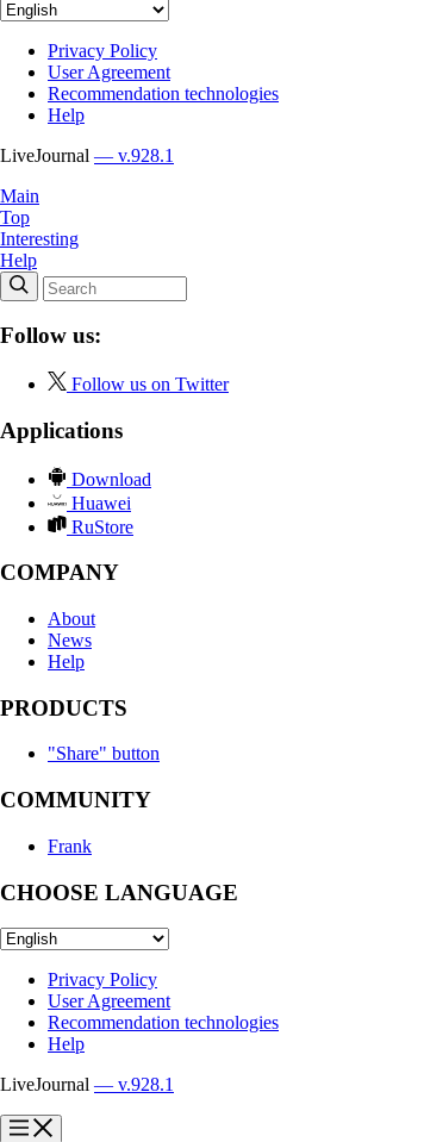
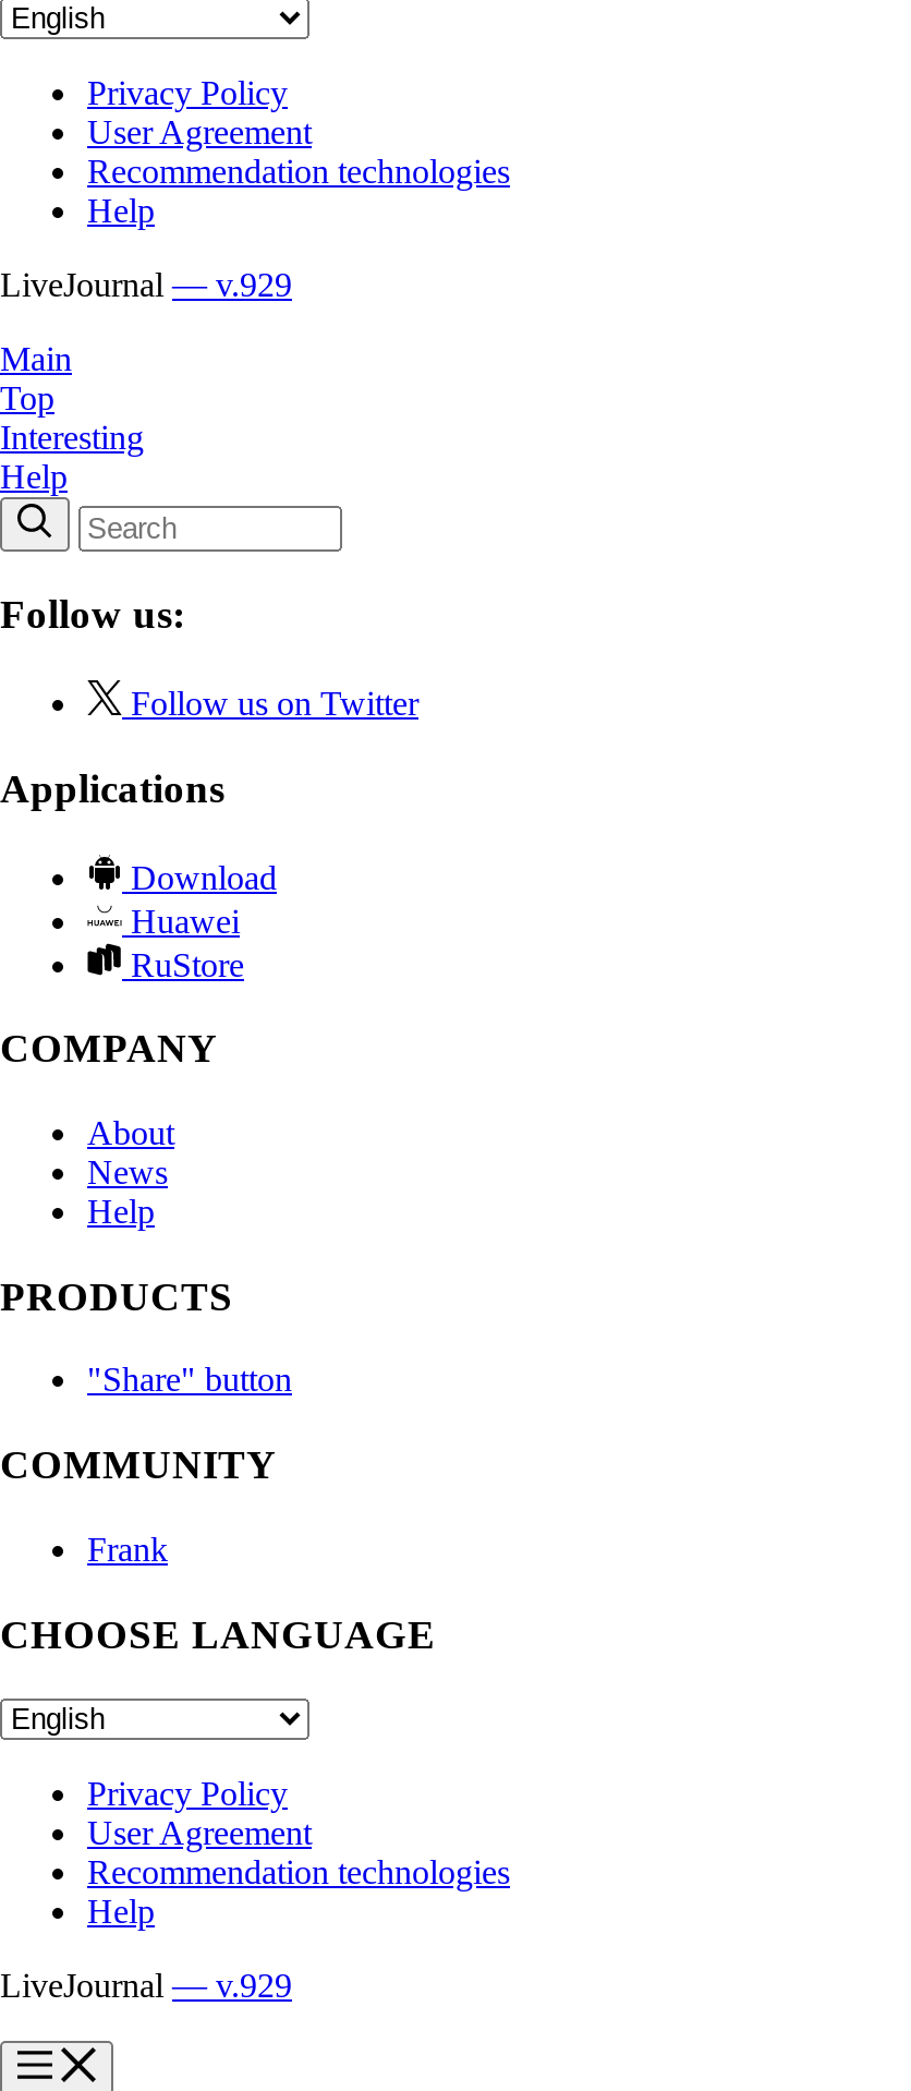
- LiveJournal — v.928.1
+ LiveJournal — v.929

- LiveJournal — v.928.1
+ LiveJournal — v.929
